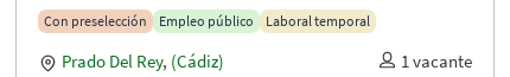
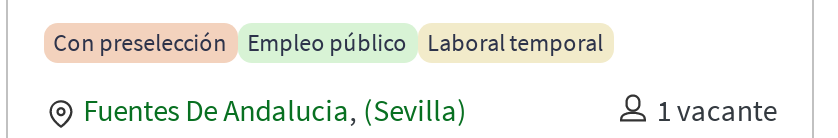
- Prado Del Rey, (Cádiz)
+ Fuentes De Andalucia, (Sevilla)
